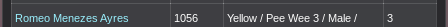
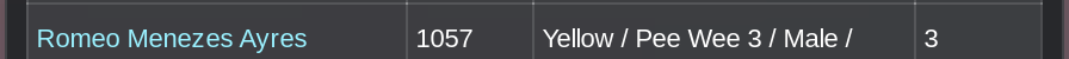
- 1056
+ 1057
